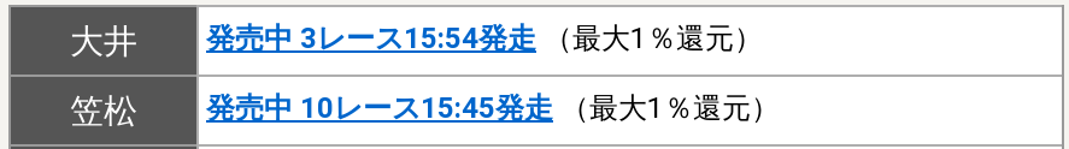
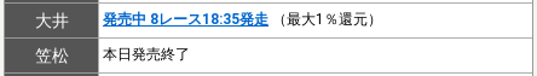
- 発売中 3レース15:54発走（最大1％還元）
+ 発売中 8レース18:35発走（最大1％還元）

- 発売中 10レース15:45発走（最大1％還元）
+ 本日発売終了
